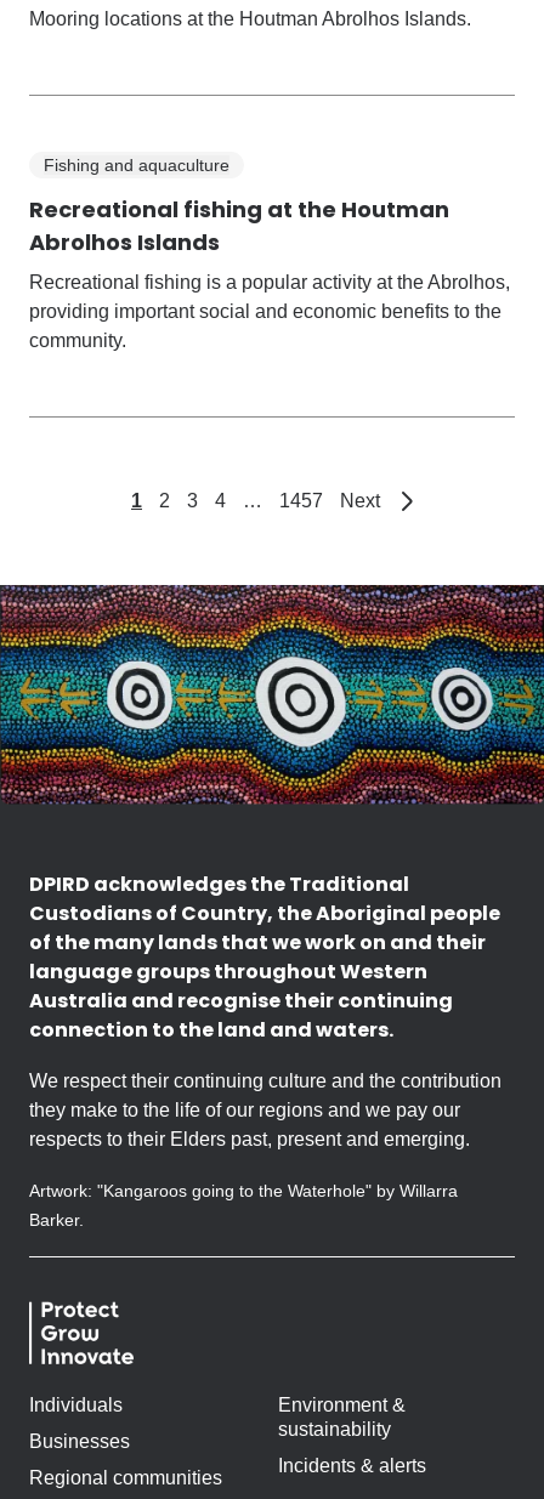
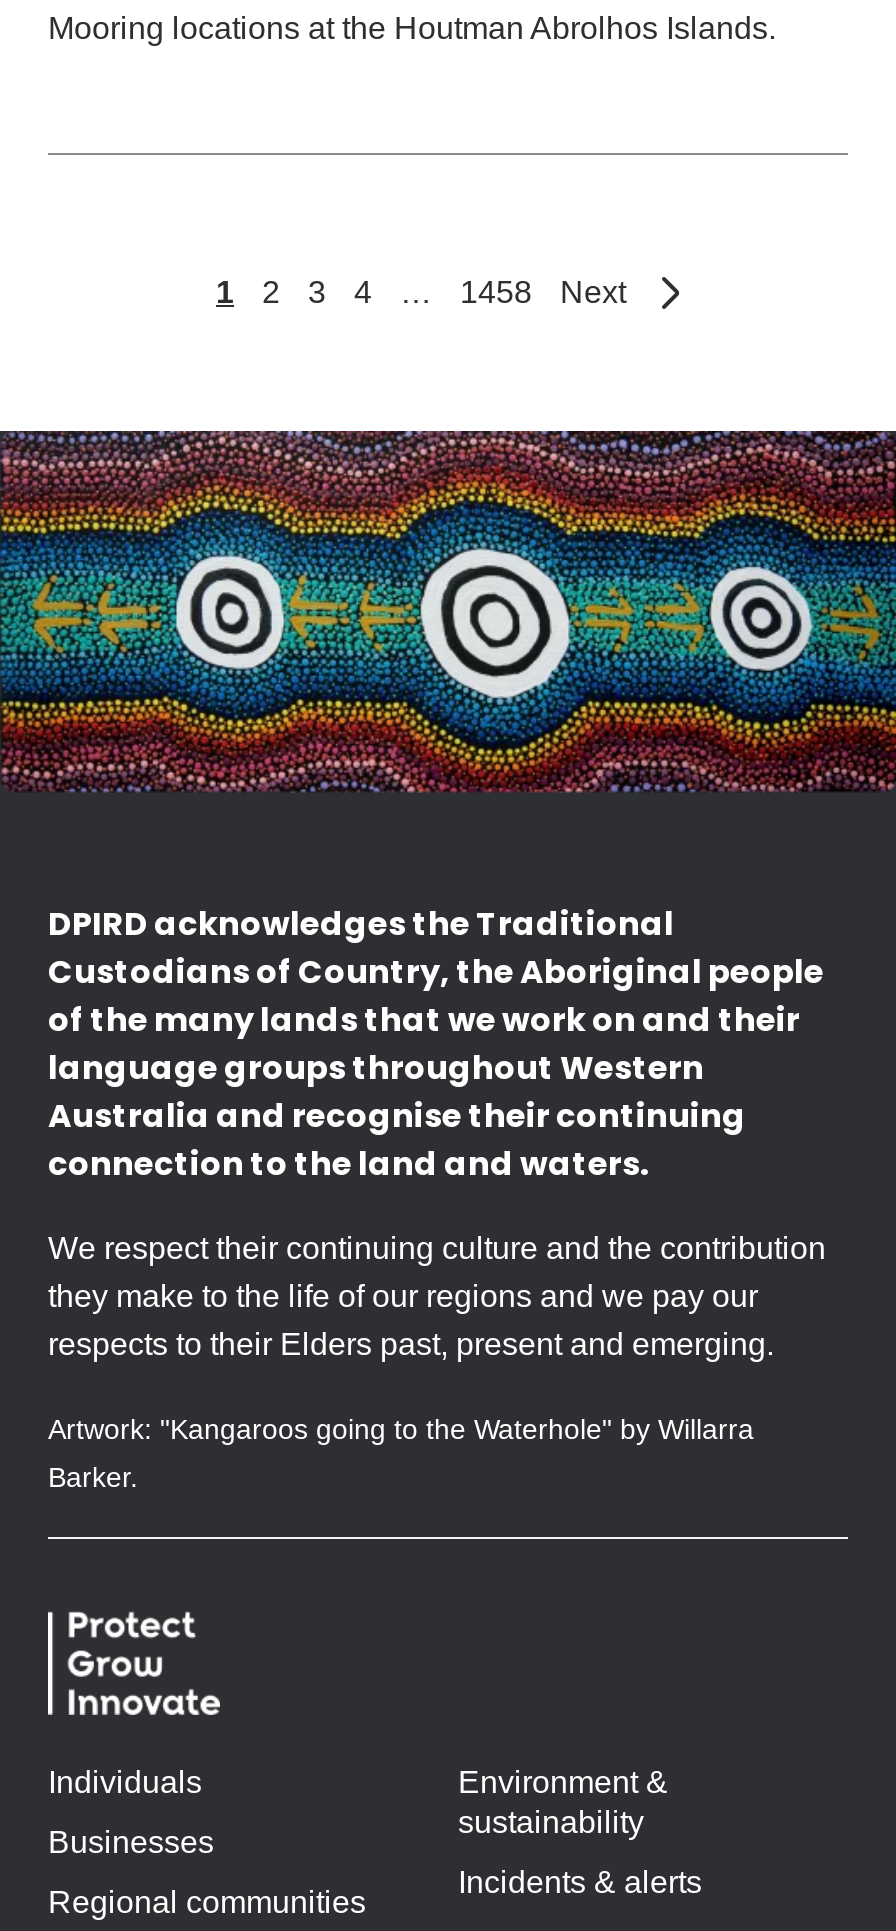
- Fishing and aquaculture
- Recreational fishing at the Houtman
- Abrolhos Islands
- Recreational fishing is a popular activity at the Abrolhos,
- providing important social and economic benefits to the
- community.

- 1457
+ 1458
